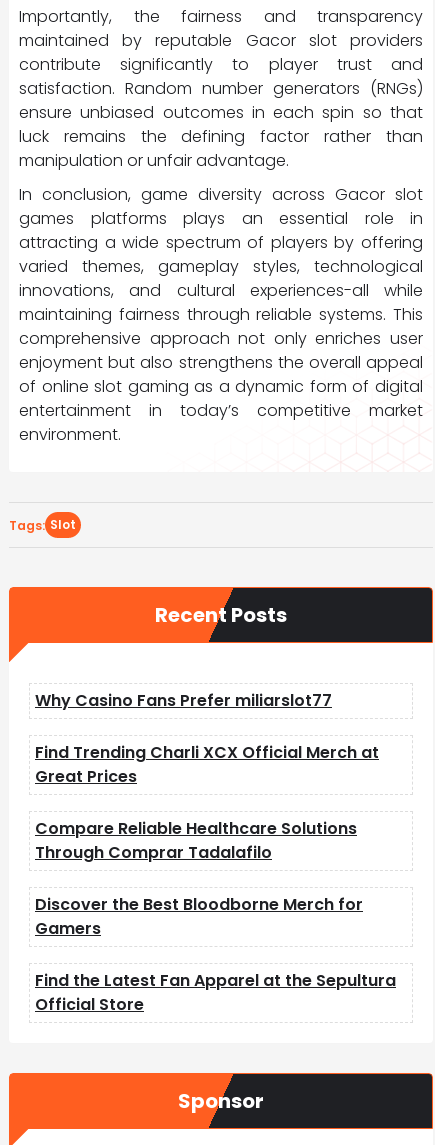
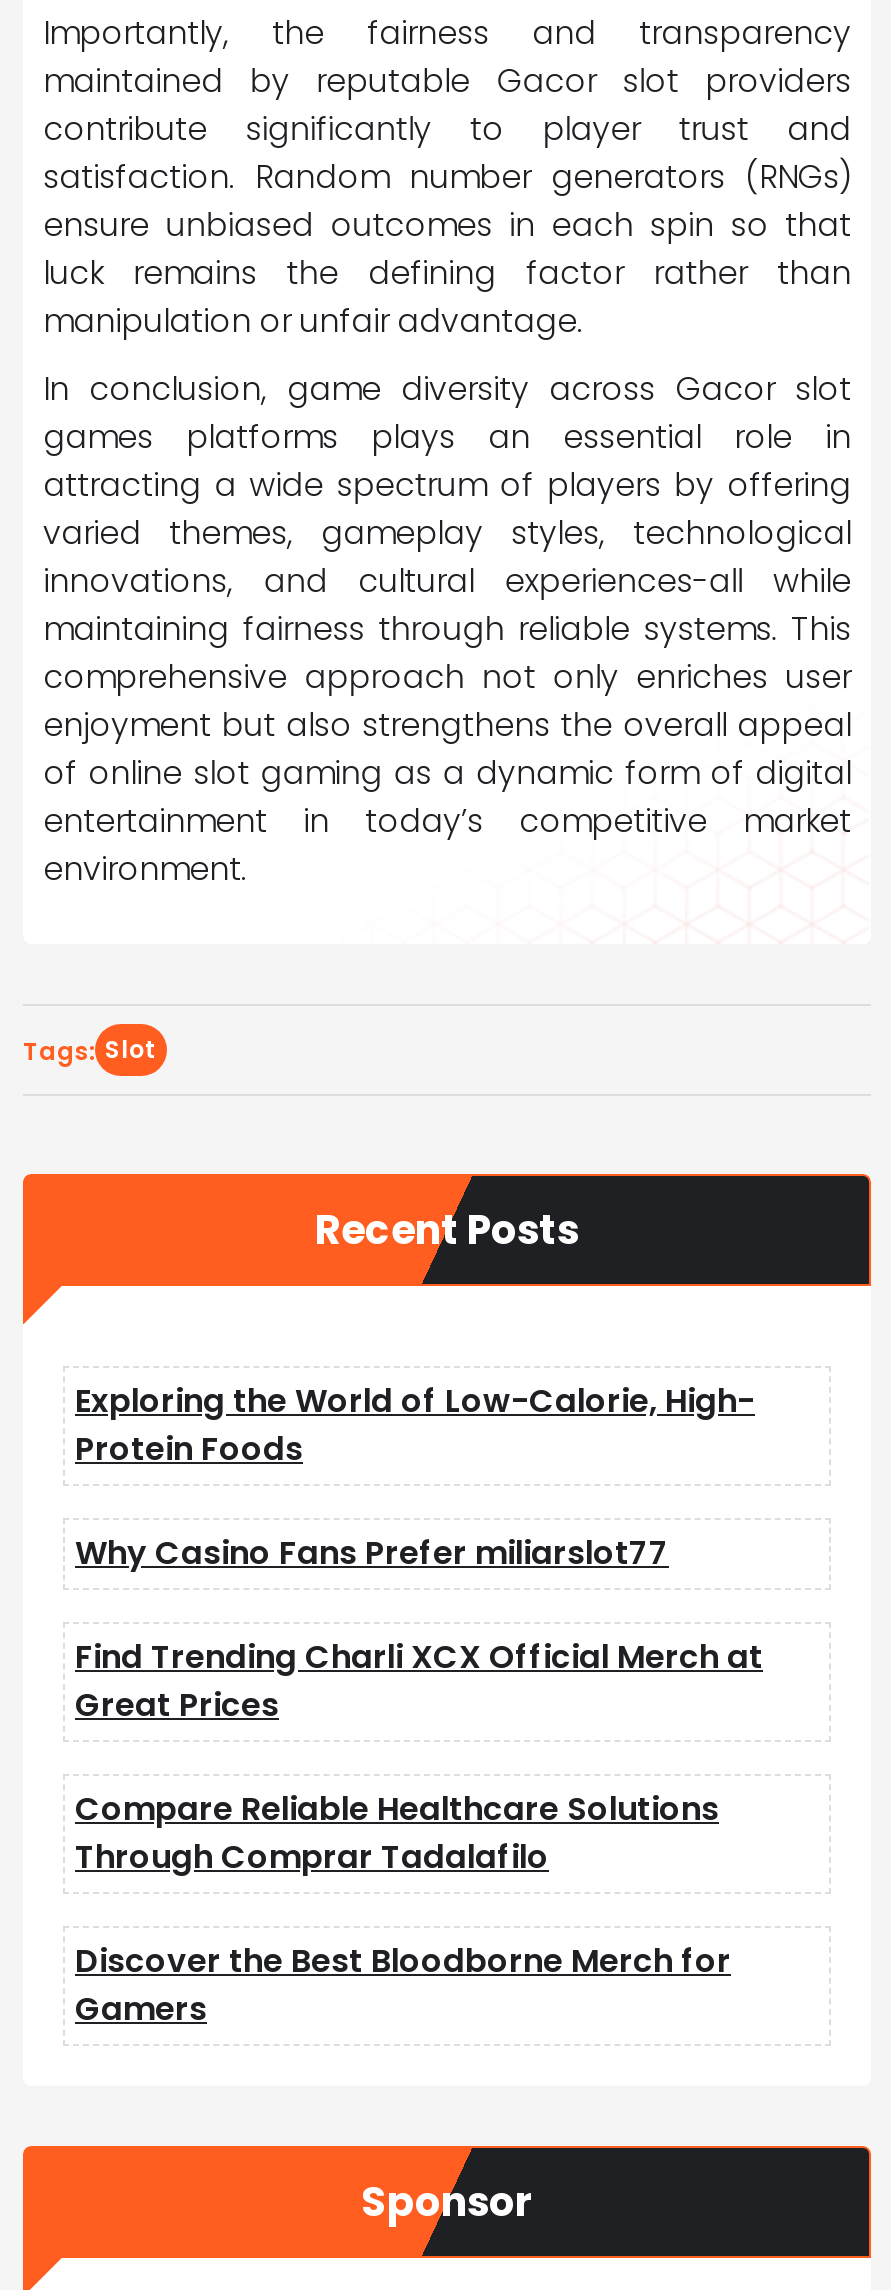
+ Exploring the World of Low-Calorie, High-
+ Protein Foods

moved down: Why Casino Fans Prefer miliarslot77 | Find Trending Charli XCX Official Merch at | Great Prices | Compare Reliable Healthcare Solutions | Through Comprar Tadalafilo | Discover the Best Bloodborne Merch for | Gamers

- Find the Latest Fan Apparel at the Sepultura
- Official Store
